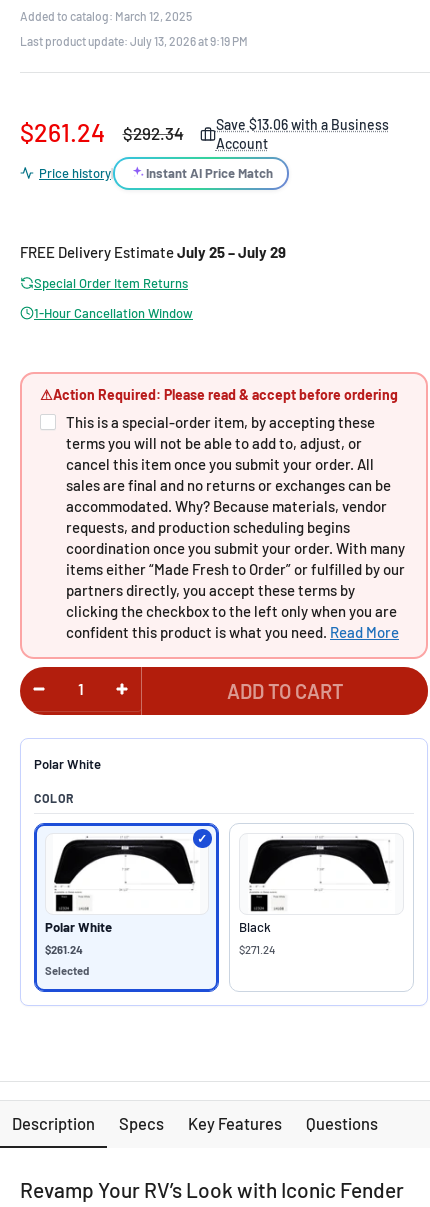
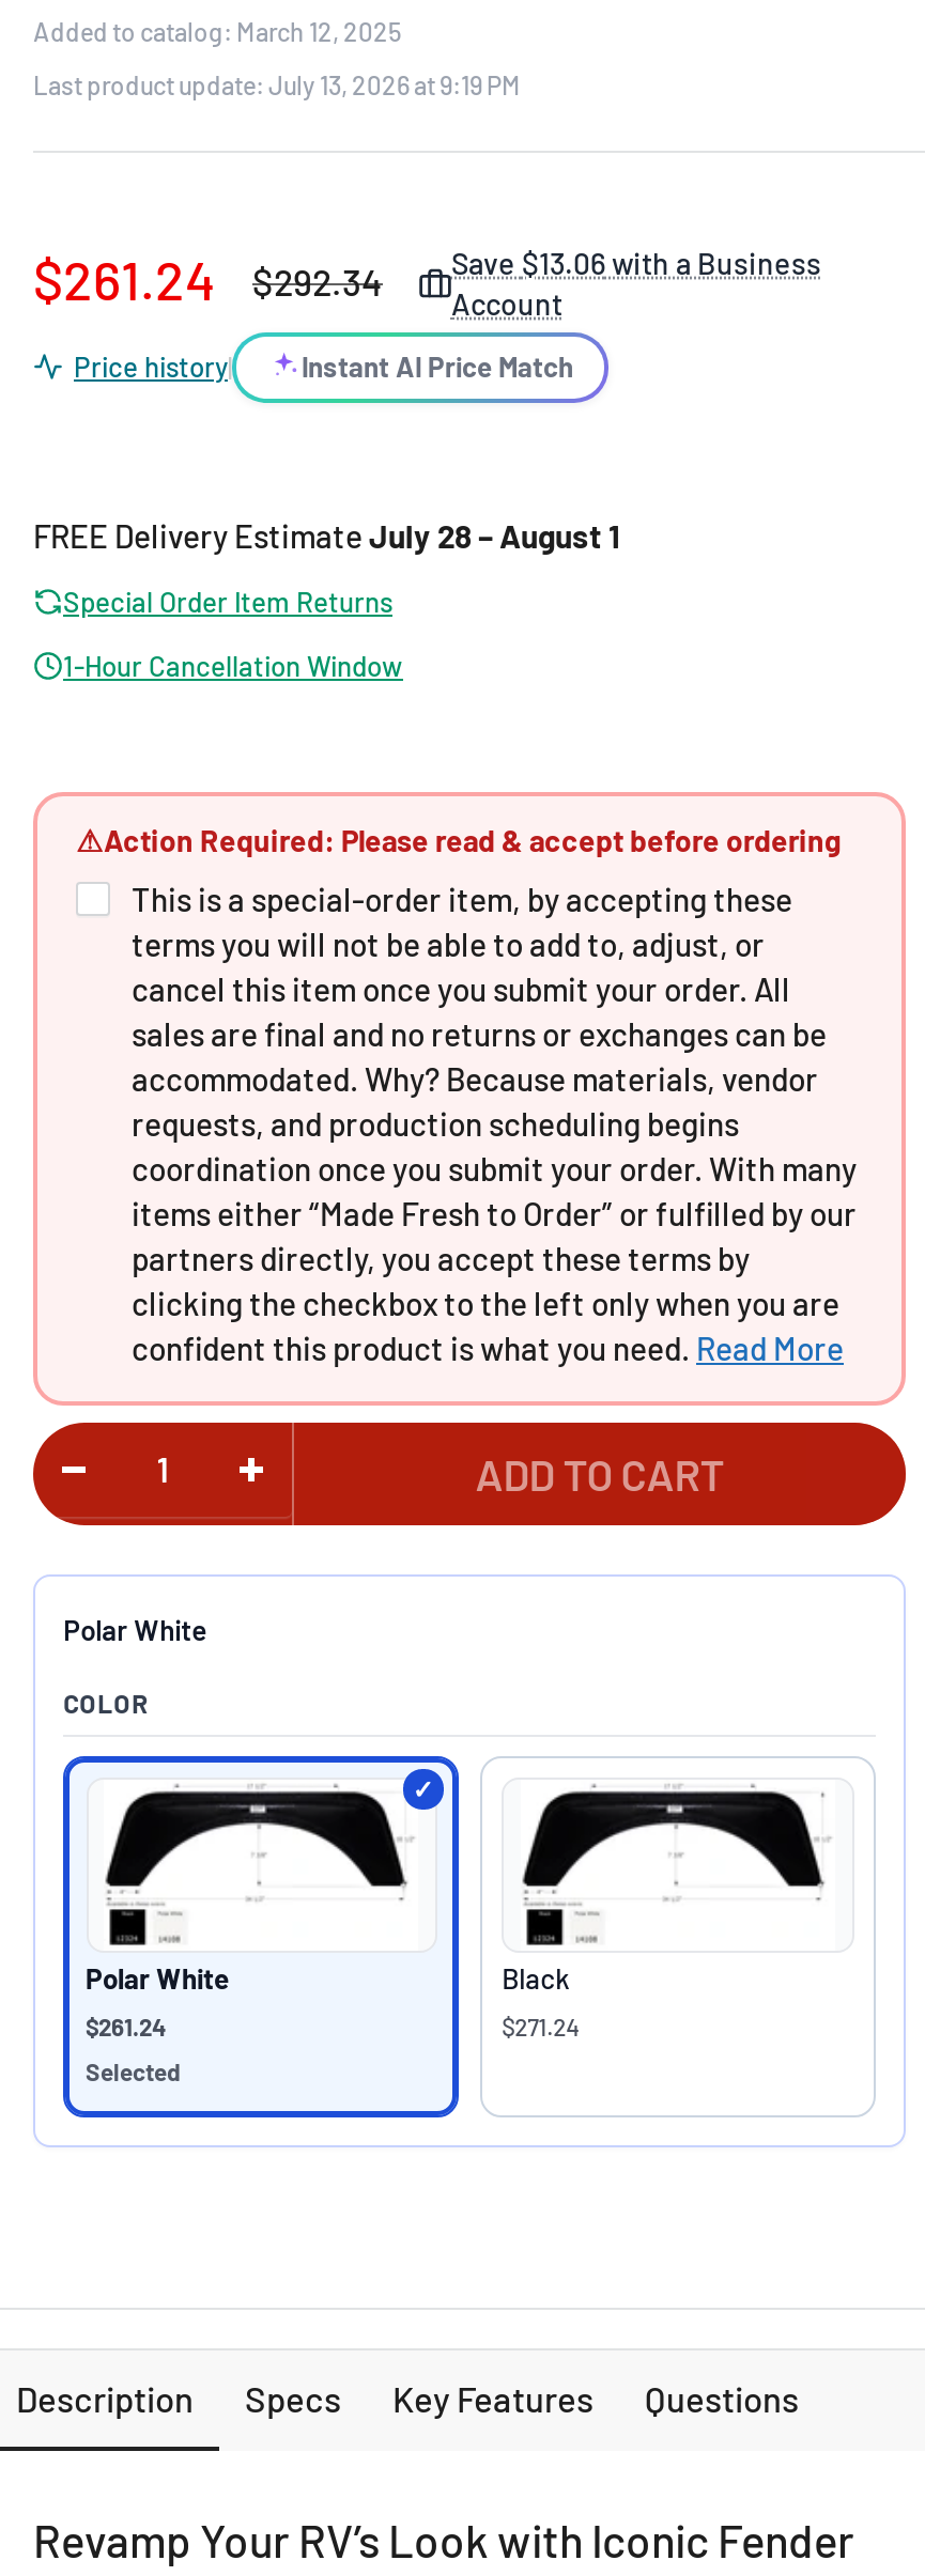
- FREE Delivery Estimate July 25 – July 29
+ FREE Delivery Estimate July 28 – August 1
